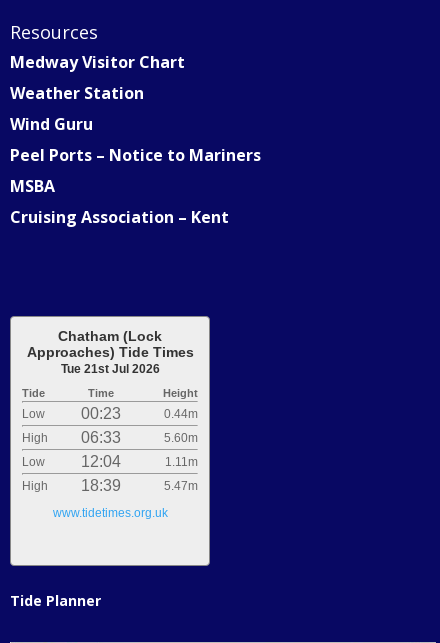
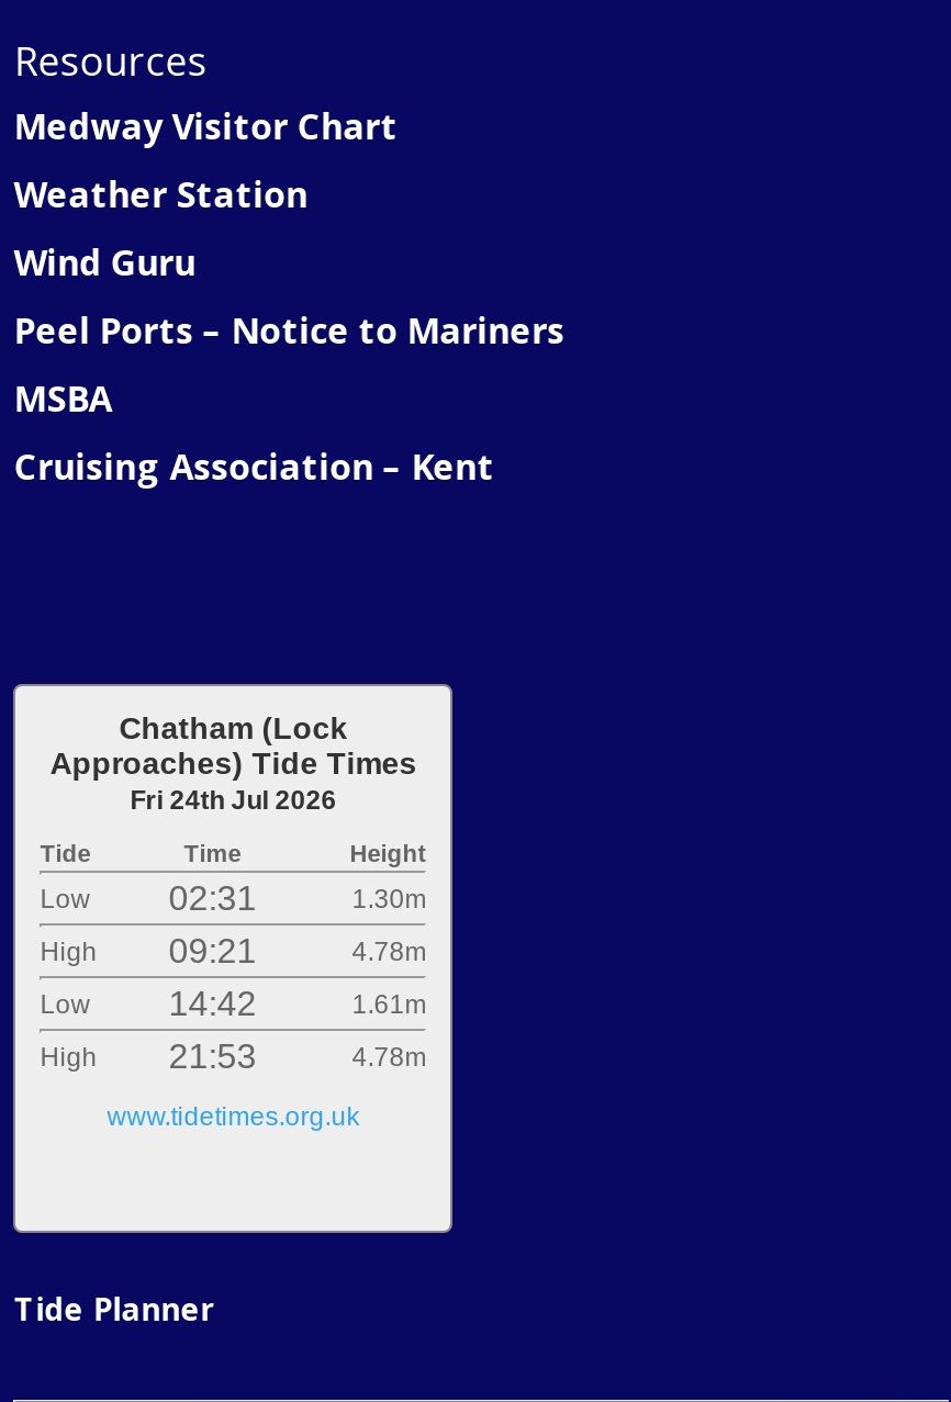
- Tue 21st Jul 2026
+ Fri 24th Jul 2026

- 00:23
- 0.44m
+ 02:31
+ 1.30m

- 06:33
- 5.60m
+ 09:21
+ 4.78m

- 12:04
- 1.11m
+ 14:42
+ 1.61m

- 18:39
- 5.47m
+ 21:53
+ 4.78m
